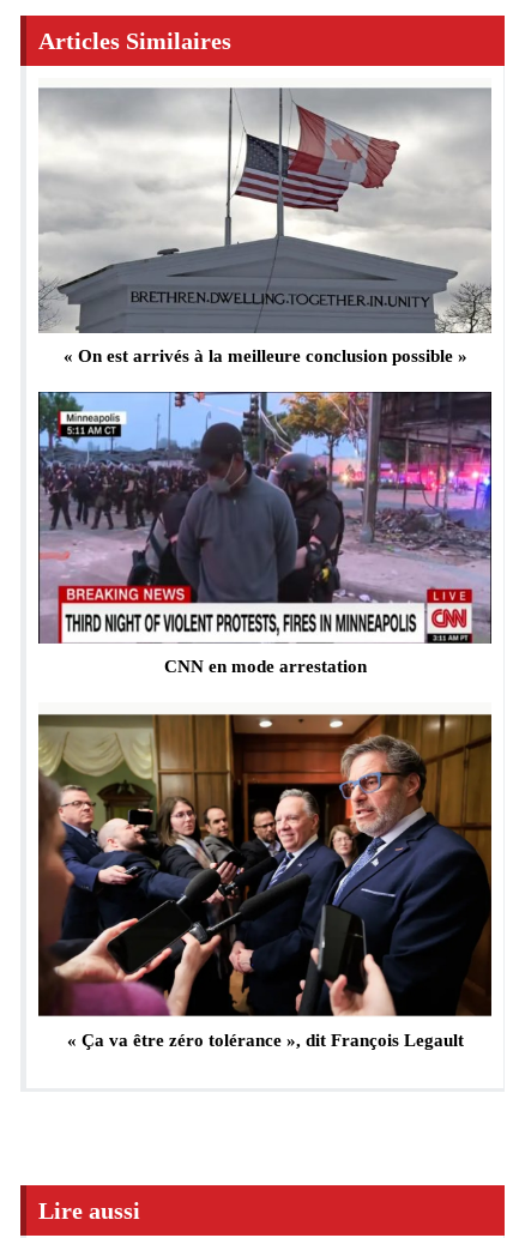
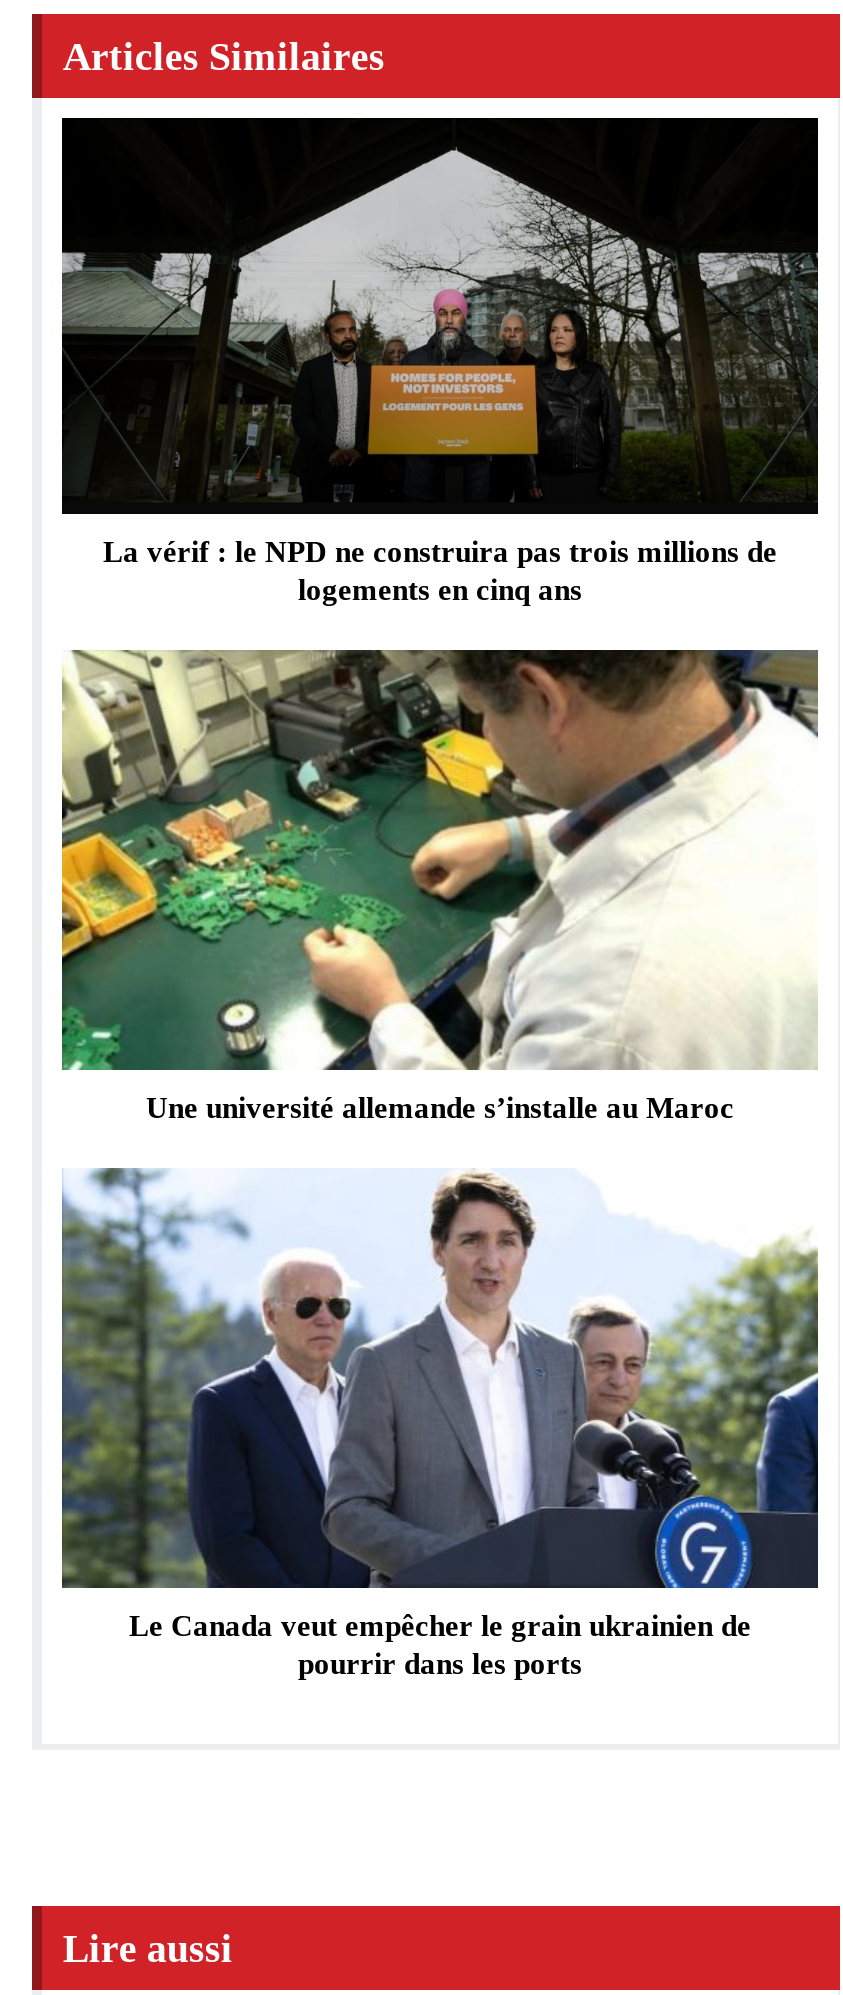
- [image]
- « On est arrivés à la meilleure conclusion possible »
+ [image]
+ La vérif : le NPD ne construira pas trois millions de
+ logements en cinq ans

- [image]
- CNN en mode arrestation
+ [image]
+ Une université allemande s’installe au Maroc

- [image]
- « Ça va être zéro tolérance », dit François Legault
+ [image]
+ Le Canada veut empêcher le grain ukrainien de
+ pourrir dans les ports
